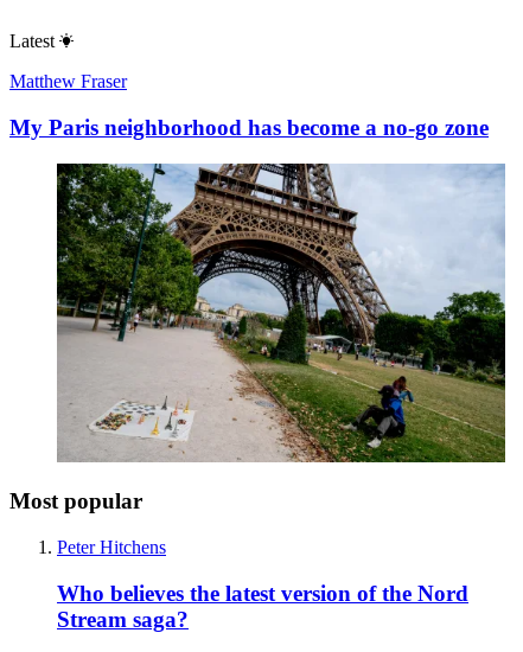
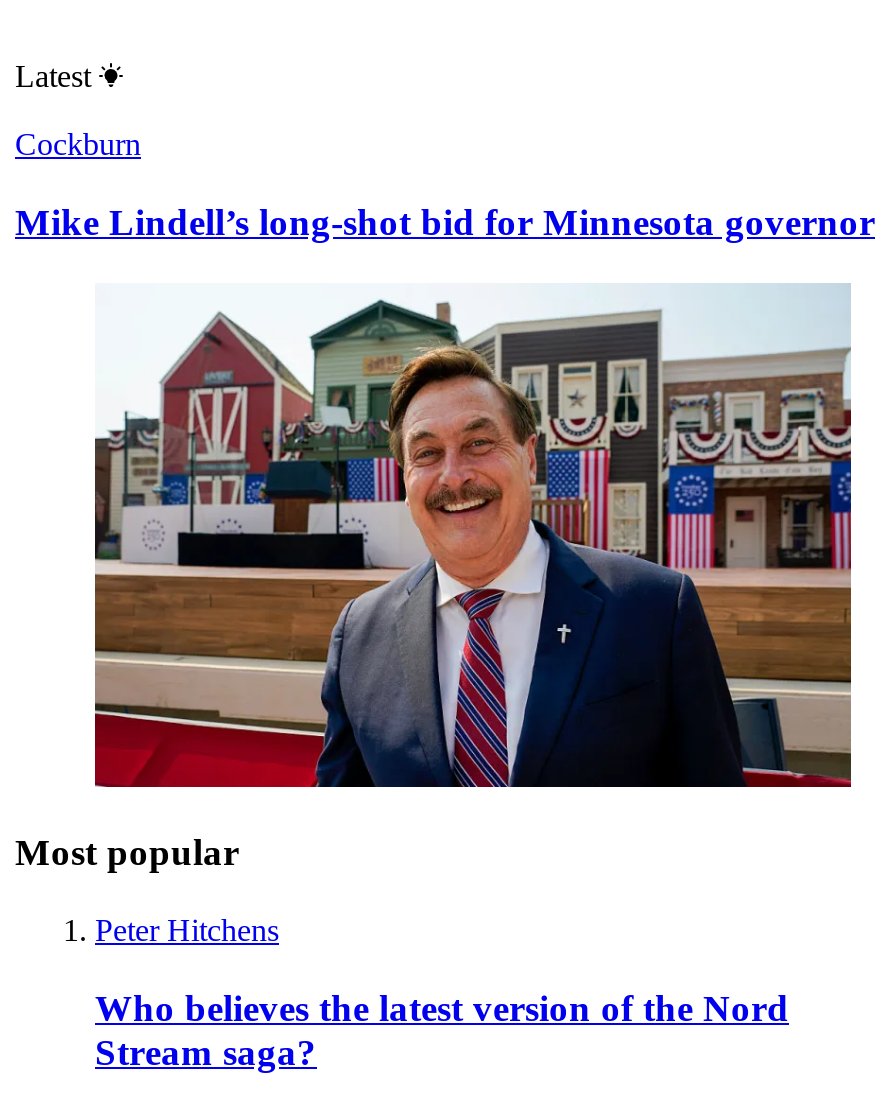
- Matthew Fraser
+ Cockburn

- My Paris neighborhood has become a no-go zone
+ Mike Lindell’s long-shot bid for Minnesota governor

- [image]
+ [image]
